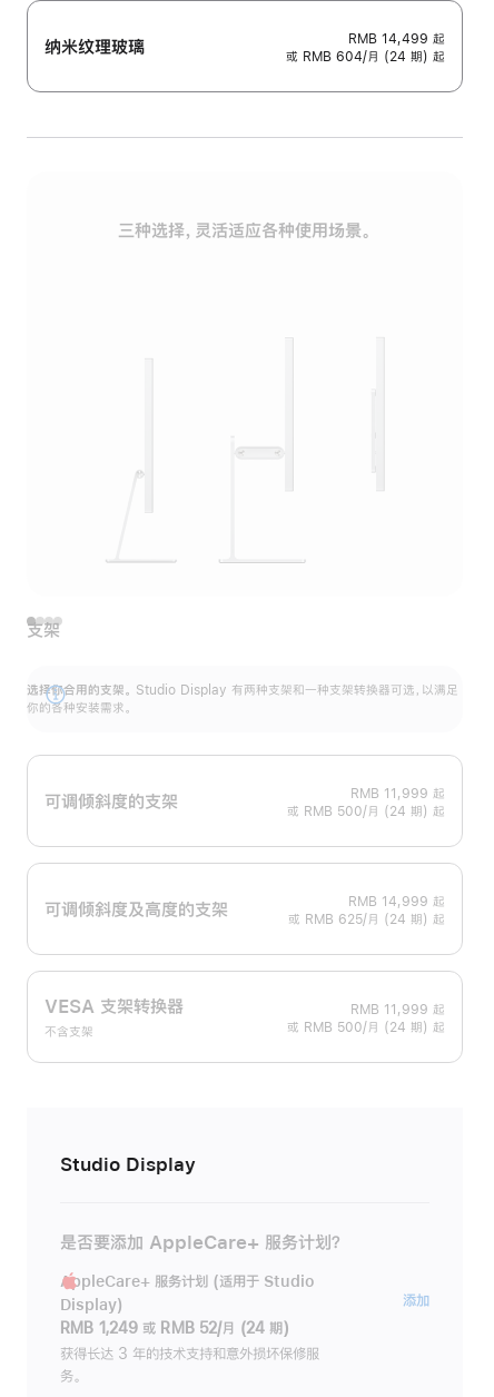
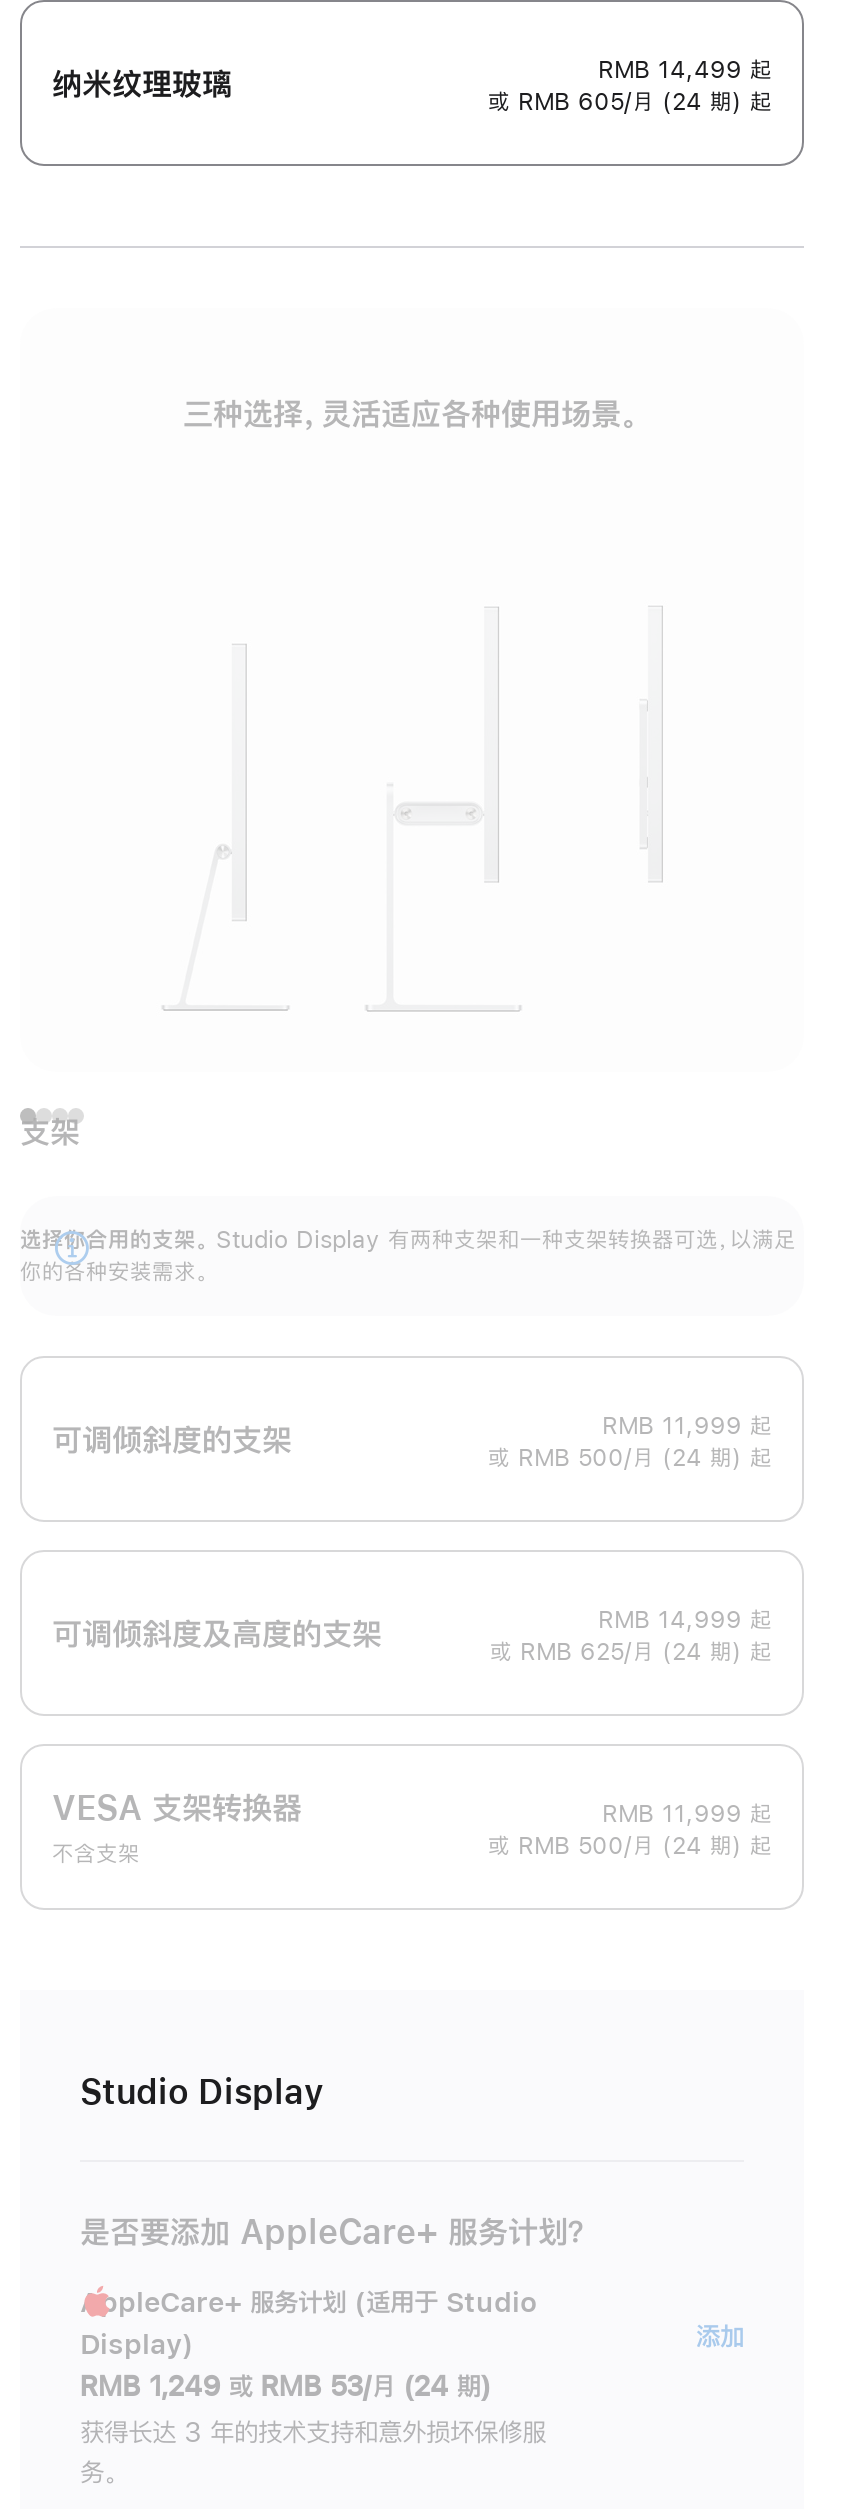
- 或 RMB 604/月 (24 期) 起
+ 或 RMB 605/月 (24 期) 起

- RMB 1,249 或 RMB 52/月 (24 期)
+ RMB 1,249 或 RMB 53/月 (24 期)
